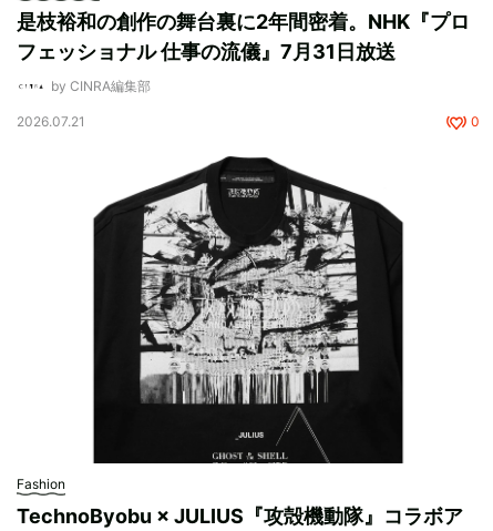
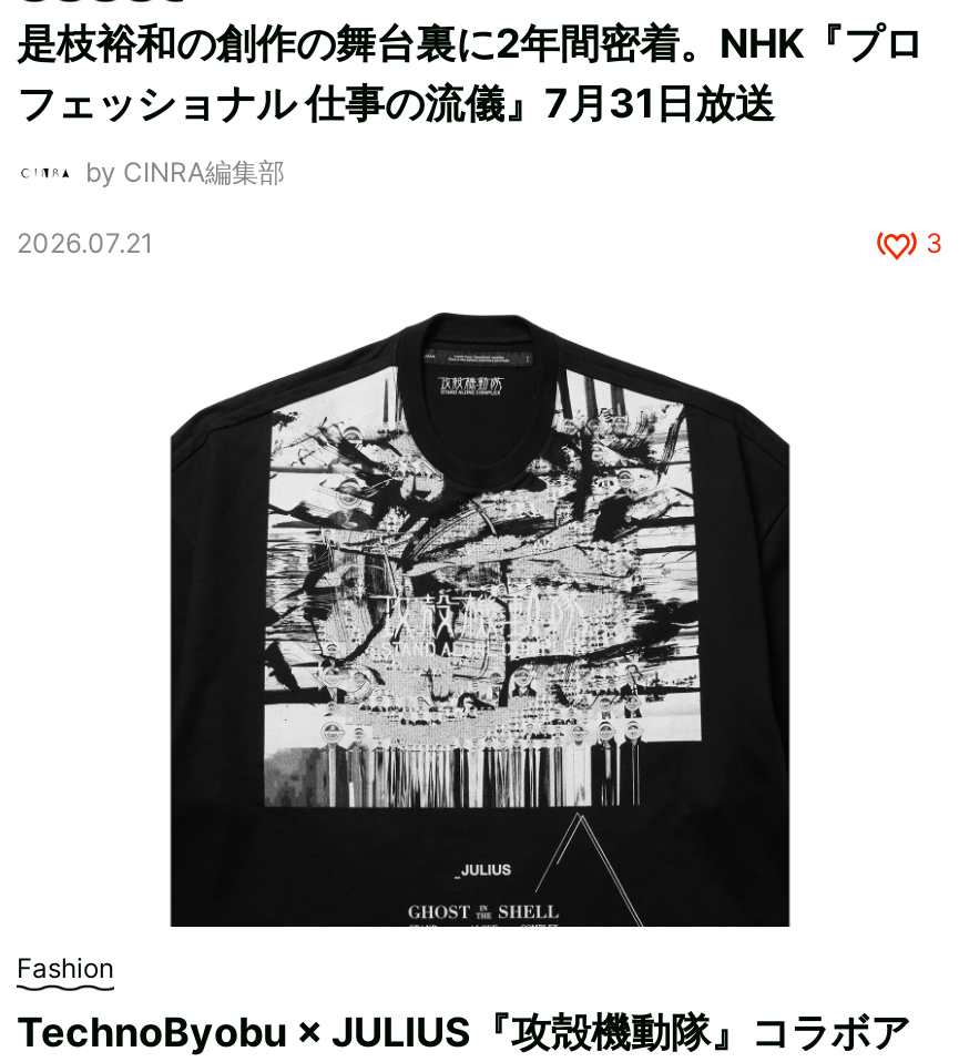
- 0
+ 3
